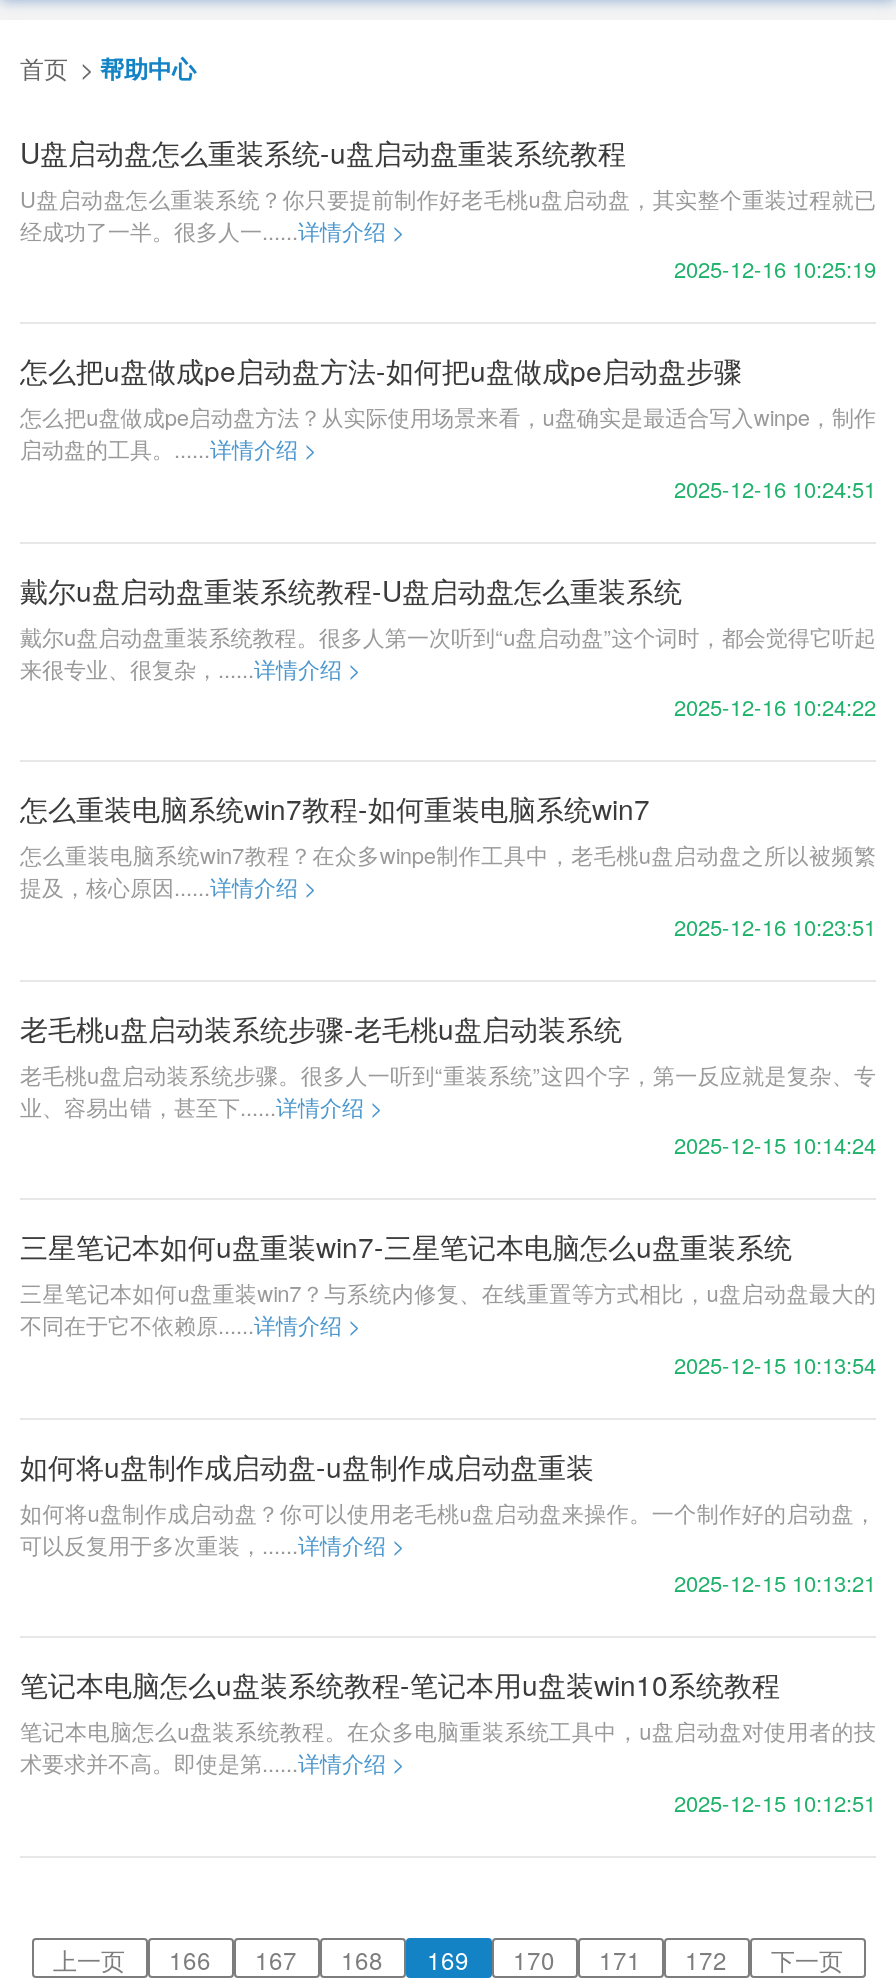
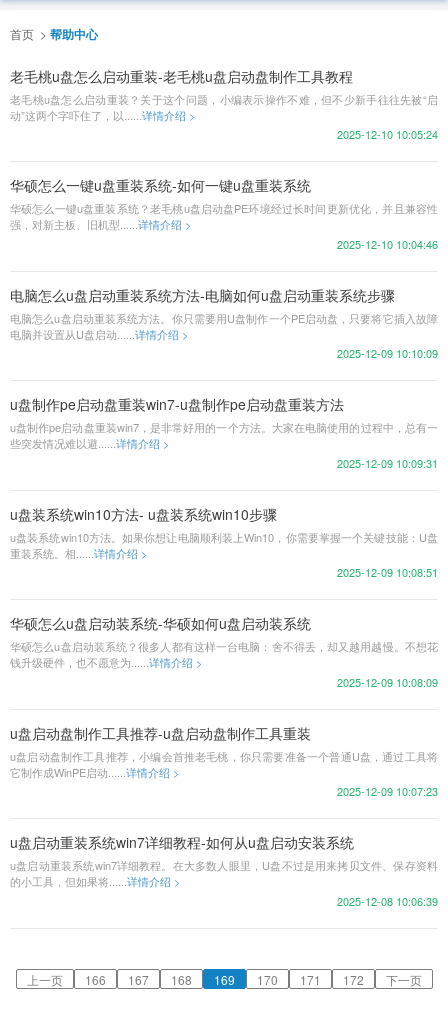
- U盘启动盘怎么重装系统-u盘启动盘重装系统教程
- U盘启动盘怎么重装系统？你只要提前制作好老毛桃u盘启动盘，其实整个重装过程就已
- 经成功了一半。很多人一......详情介绍 >
- 2025-12-16 10:25:19
+ 老毛桃u盘怎么启动重装-老毛桃u盘启动盘制作工具教程
+ 老毛桃u盘怎么启动重装？关于这个问题，小编表示操作不难，但不少新手往往先被“启
+ 动”这两个字吓住了，以......详情介绍 >
+ 2025-12-10 10:05:24

- 怎么把u盘做成pe启动盘方法-如何把u盘做成pe启动盘步骤
- 怎么把u盘做成pe启动盘方法？从实际使用场景来看，u盘确实是最适合写入winpe，制作
- 启动盘的工具。......详情介绍 >
- 2025-12-16 10:24:51
+ 华硕怎么一键u盘重装系统-如何一键u盘重装系统
+ 华硕怎么一键u盘重装系统？老毛桃u盘启动盘PE环境经过长时间更新优化，并且兼容性
+ 强，对新主板、旧机型......详情介绍 >
+ 2025-12-10 10:04:46

- 戴尔u盘启动盘重装系统教程-U盘启动盘怎么重装系统
- 戴尔u盘启动盘重装系统教程。很多人第一次听到“u盘启动盘”这个词时，都会觉得它听起
- 来很专业、很复杂，......详情介绍 >
- 2025-12-16 10:24:22
+ 电脑怎么u盘启动重装系统方法-电脑如何u盘启动重装系统步骤
+ 电脑怎么u盘启动重装系统方法。你只需要用U盘制作一个PE启动盘，只要将它插入故障
+ 电脑并设置从U盘启动......详情介绍 >
+ 2025-12-09 10:10:09

- 怎么重装电脑系统win7教程-如何重装电脑系统win7
- 怎么重装电脑系统win7教程？在众多winpe制作工具中，老毛桃u盘启动盘之所以被频繁
- 提及，核心原因......详情介绍 >
- 2025-12-16 10:23:51
+ u盘制作pe启动盘重装win7-u盘制作pe启动盘重装方法
+ u盘制作pe启动盘重装win7，是非常好用的一个方法。大家在电脑使用的过程中，总有一
+ 些突发情况难以避......详情介绍 >
+ 2025-12-09 10:09:31

- 老毛桃u盘启动装系统步骤-老毛桃u盘启动装系统
- 老毛桃u盘启动装系统步骤。很多人一听到“重装系统”这四个字，第一反应就是复杂、专
- 业、容易出错，甚至下......详情介绍 >
- 2025-12-15 10:14:24
+ u盘装系统win10方法- u盘装系统win10步骤
+ u盘装系统win10方法。如果你想让电脑顺利装上Win10，你需要掌握一个关键技能：U盘
+ 重装系统。相......详情介绍 >
+ 2025-12-09 10:08:51

- 三星笔记本如何u盘重装win7-三星笔记本电脑怎么u盘重装系统
- 三星笔记本如何u盘重装win7？与系统内修复、在线重置等方式相比，u盘启动盘最大的
- 不同在于它不依赖原......详情介绍 >
- 2025-12-15 10:13:54
+ 华硕怎么u盘启动装系统-华硕如何u盘启动装系统
+ 华硕怎么u盘启动装系统？很多人都有这样一台电脑：舍不得丢，却又越用越慢。不想花
+ 钱升级硬件，也不愿意为......详情介绍 >
+ 2025-12-09 10:08:09

- 如何将u盘制作成启动盘-u盘制作成启动盘重装
- 如何将u盘制作成启动盘？你可以使用老毛桃u盘启动盘来操作。一个制作好的启动盘，
- 可以反复用于多次重装，......详情介绍 >
- 2025-12-15 10:13:21
+ u盘启动盘制作工具推荐-u盘启动盘制作工具重装
+ u盘启动盘制作工具推荐，小编会首推老毛桃，你只需要准备一个普通U盘，通过工具将
+ 它制作成WinPE启动......详情介绍 >
+ 2025-12-09 10:07:23

- 笔记本电脑怎么u盘装系统教程-笔记本用u盘装win10系统教程
- 笔记本电脑怎么u盘装系统教程。在众多电脑重装系统工具中，u盘启动盘对使用者的技
- 术要求并不高。即使是第......详情介绍 >
- 2025-12-15 10:12:51
+ u盘启动重装系统win7详细教程-如何从u盘启动安装系统
+ u盘启动重装系统win7详细教程。在大多数人眼里，U盘不过是用来拷贝文件、保存资料
+ 的小工具，但如果将......详情介绍 >
+ 2025-12-08 10:06:39
